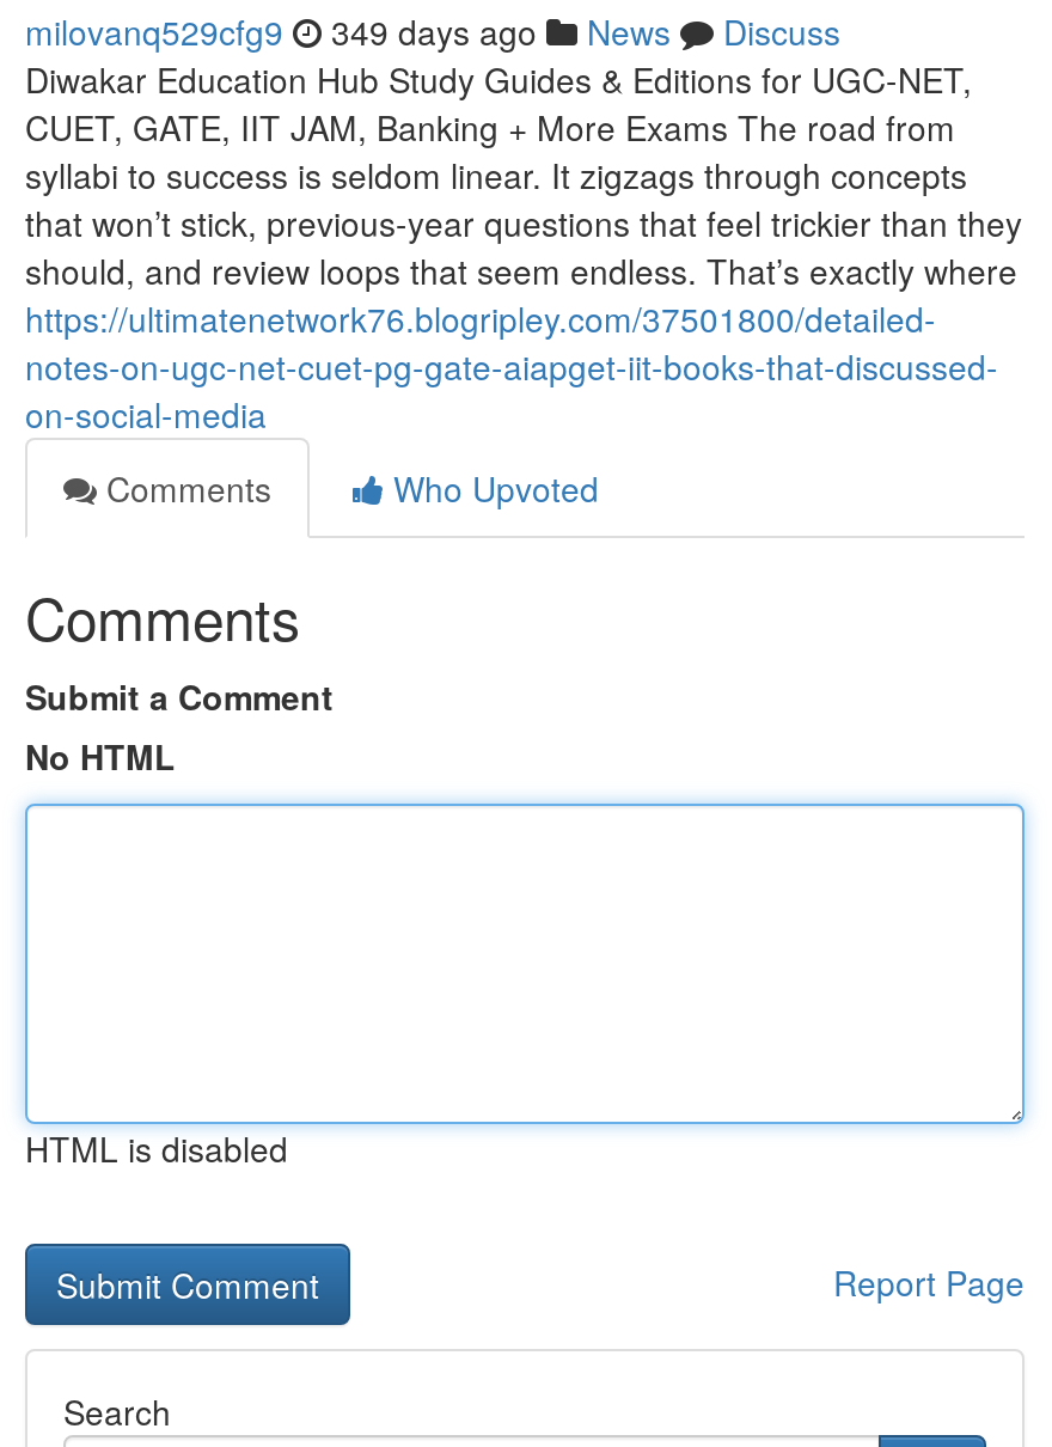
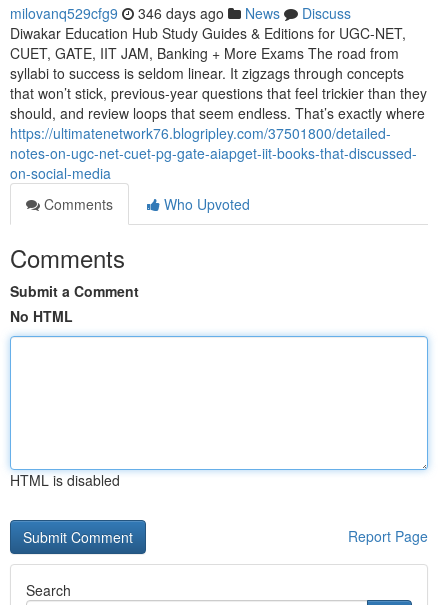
- milovanq529cfg9 349 days ago News Discuss
+ milovanq529cfg9 346 days ago News Discuss
